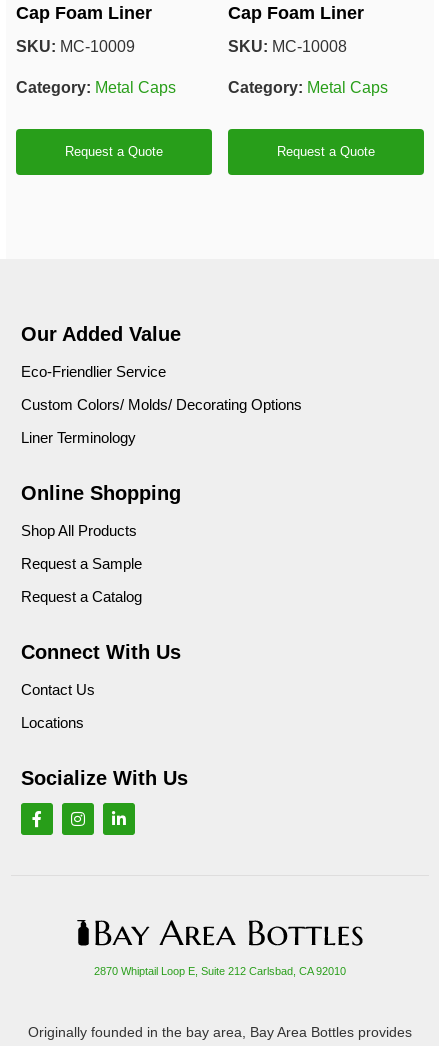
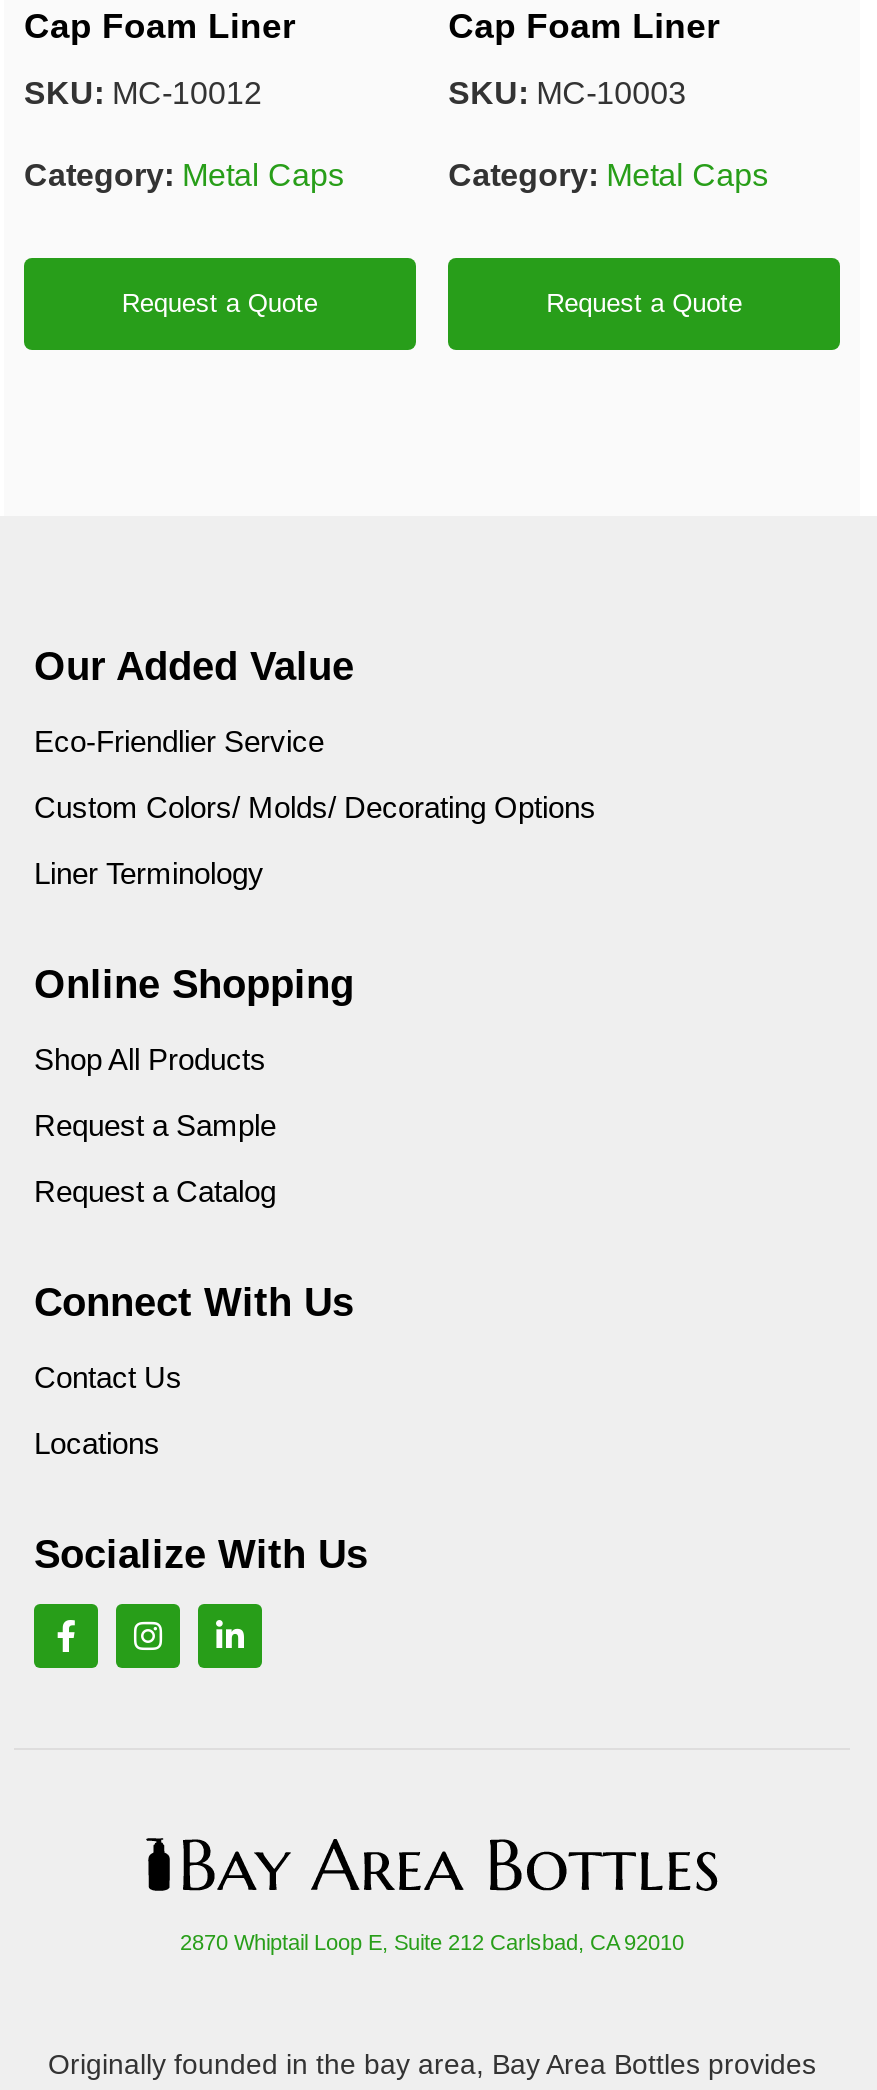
- SKU: MC-10009
+ SKU: MC-10012

- SKU: MC-10008
+ SKU: MC-10003
